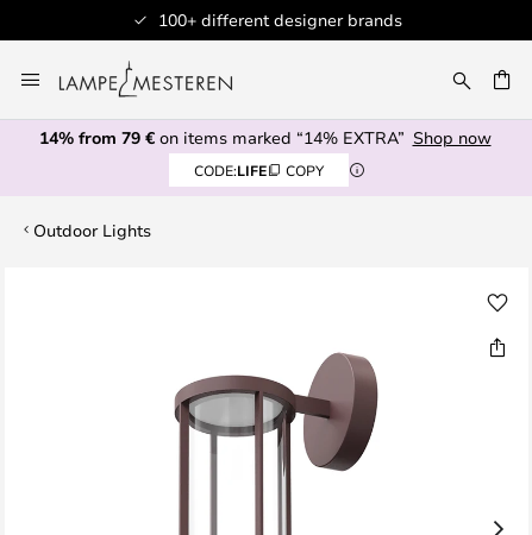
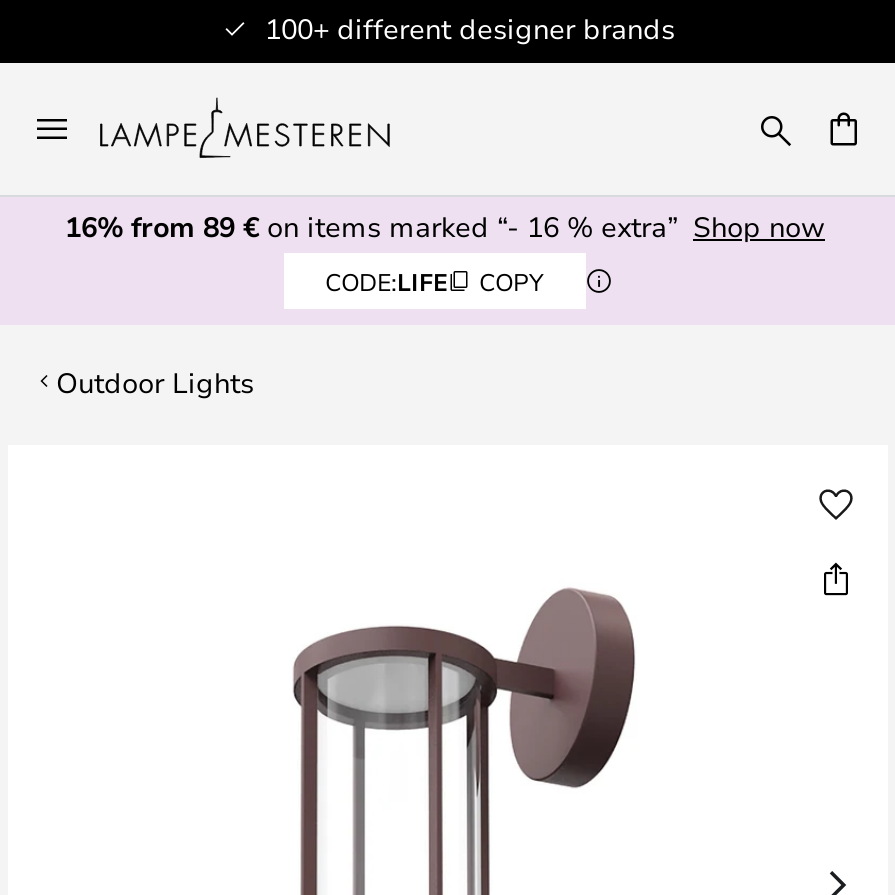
- 14% from 79 €on items marked “14% EXTRA” Shop now
+ 16% from 89 €on items marked “- 16 % extra” Shop now
